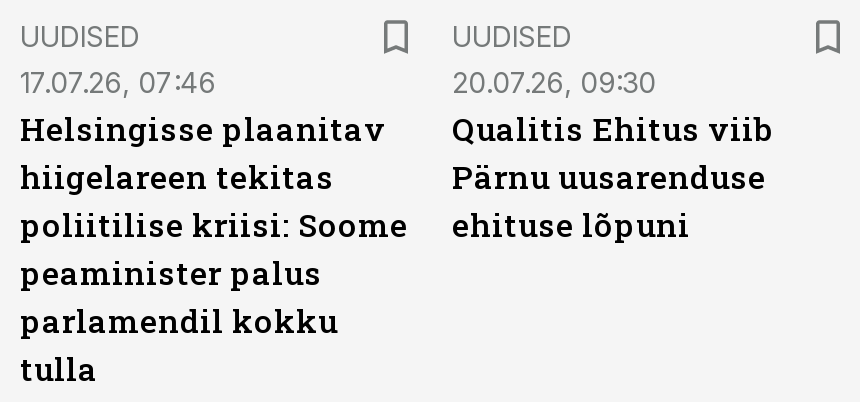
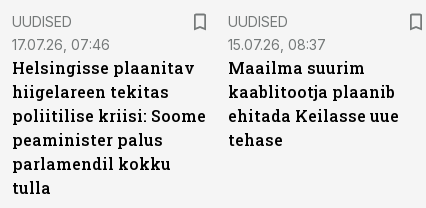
- 20.07.26, 09:30
- Qualitis Ehitus viib
- Pärnu uusarenduse
- ehituse lõpuni
+ 15.07.26, 08:37
+ Maailma suurim
+ kaablitootja plaanib
+ ehitada Keilasse uue
+ tehase
